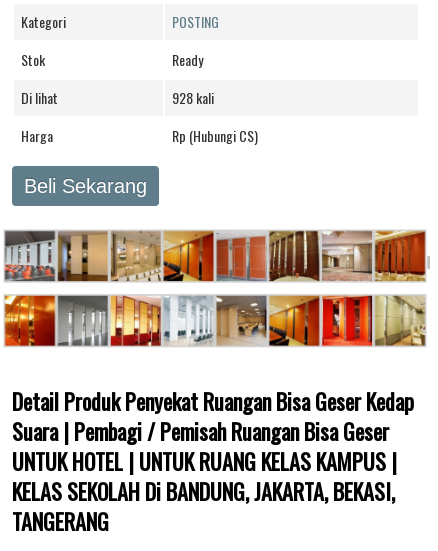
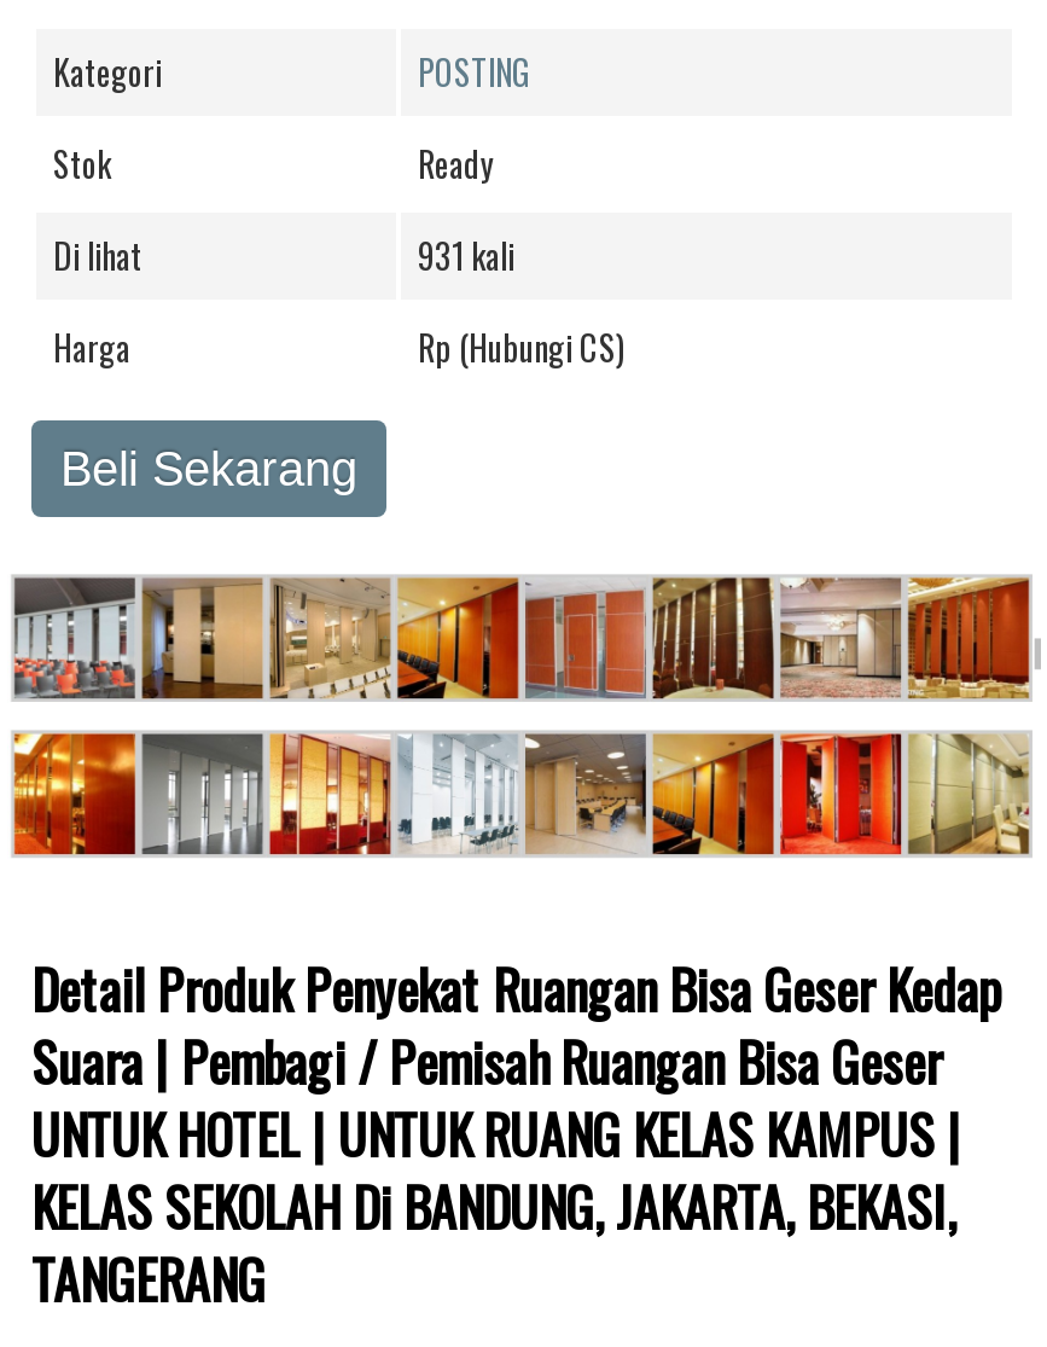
- 928 kali
+ 931 kali
